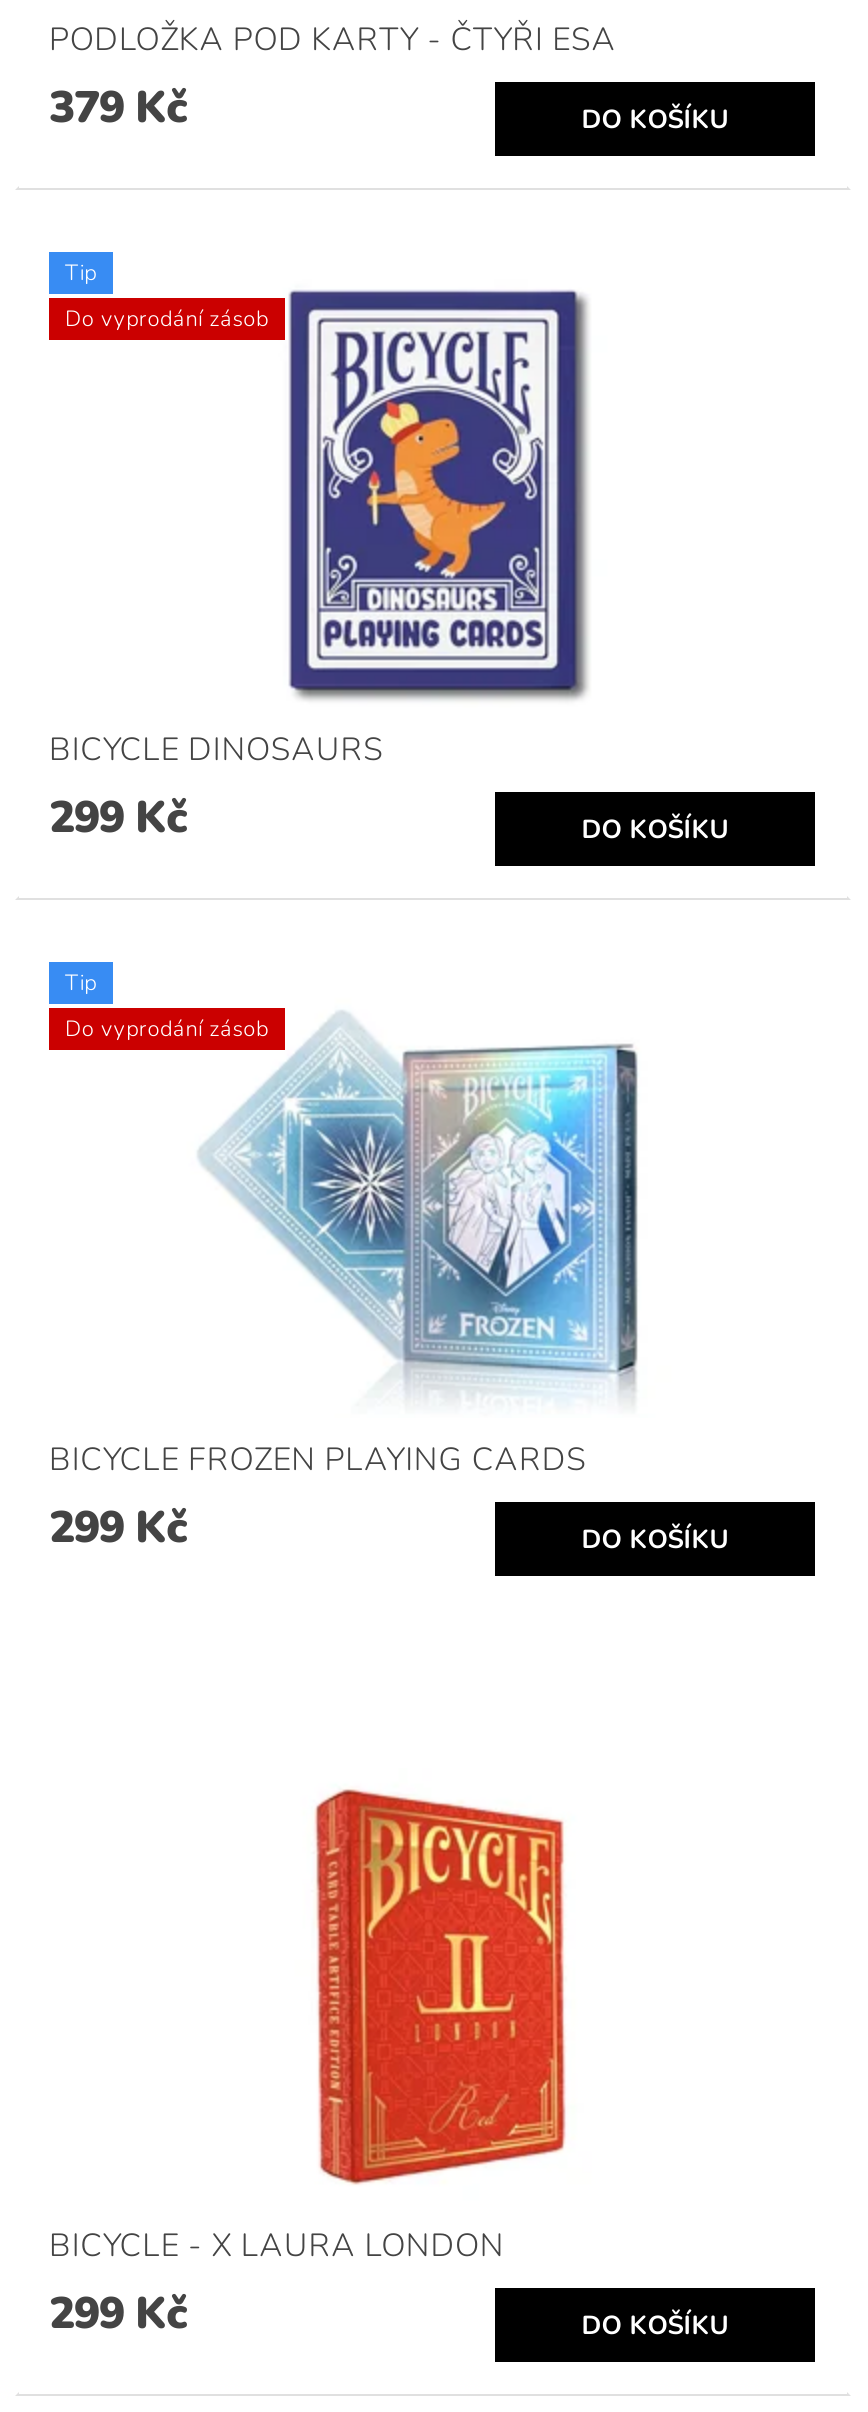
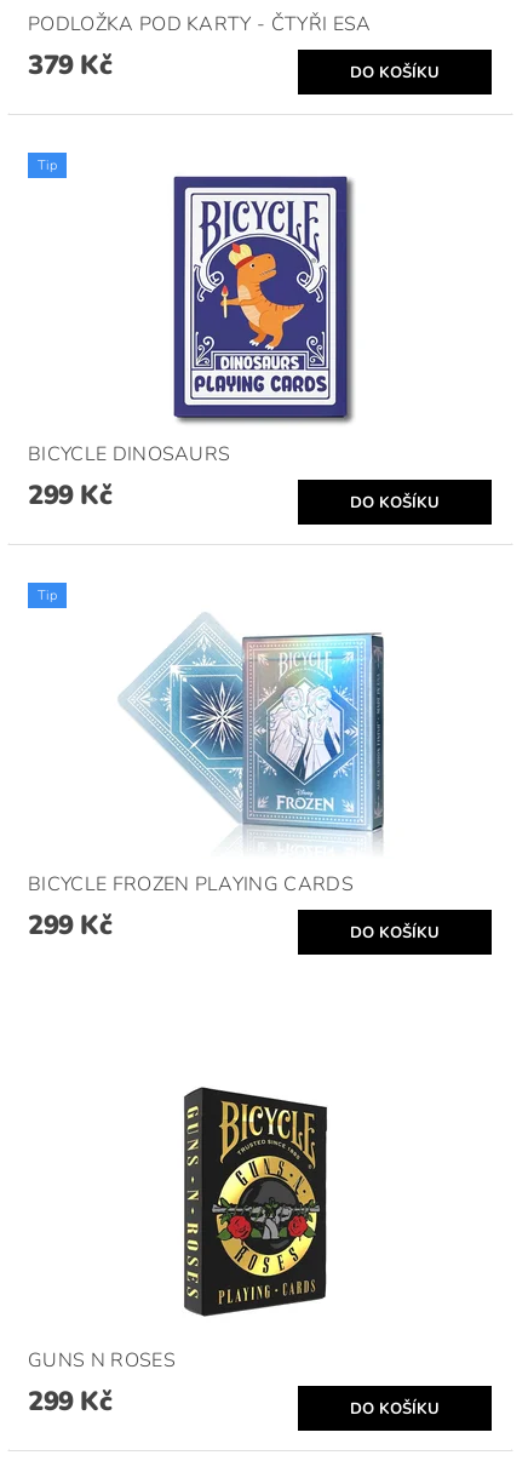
- Do vyprodání zásob

- Do vyprodání zásob

- [image]
- BICYCLE - X LAURA LONDON
+ [image]
+ GUNS N ROSES
